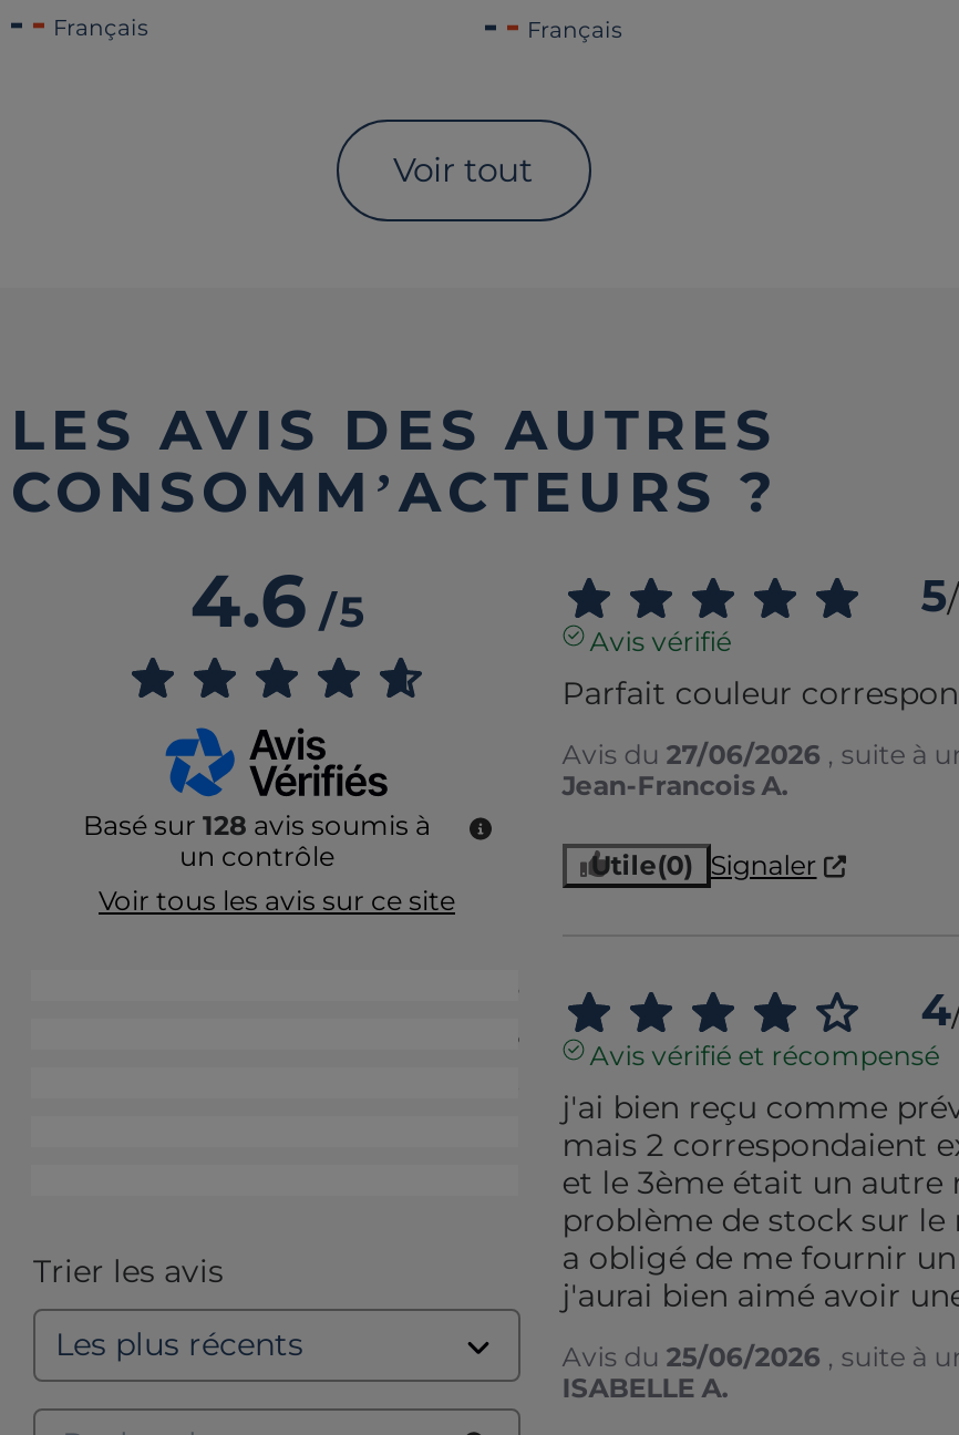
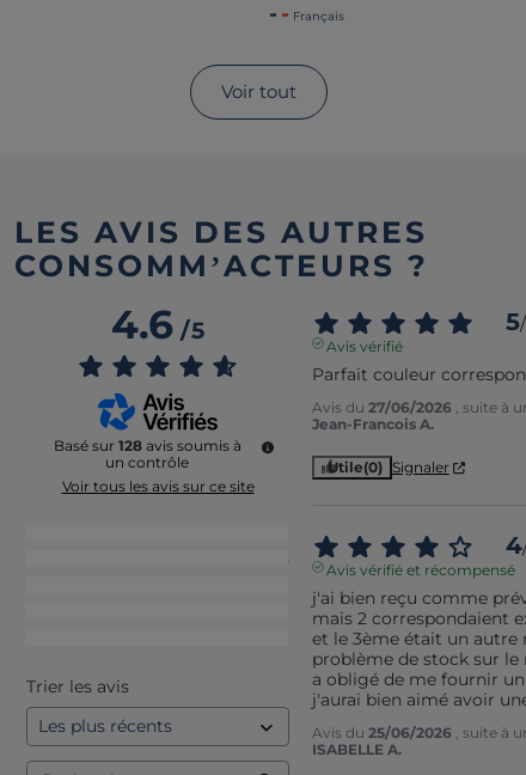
- Français
